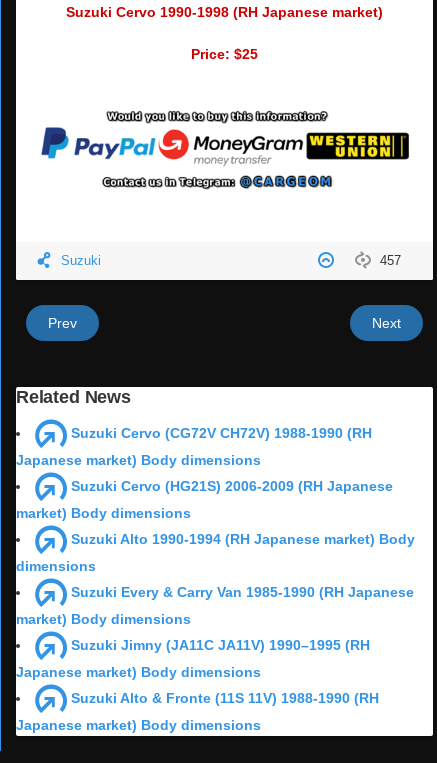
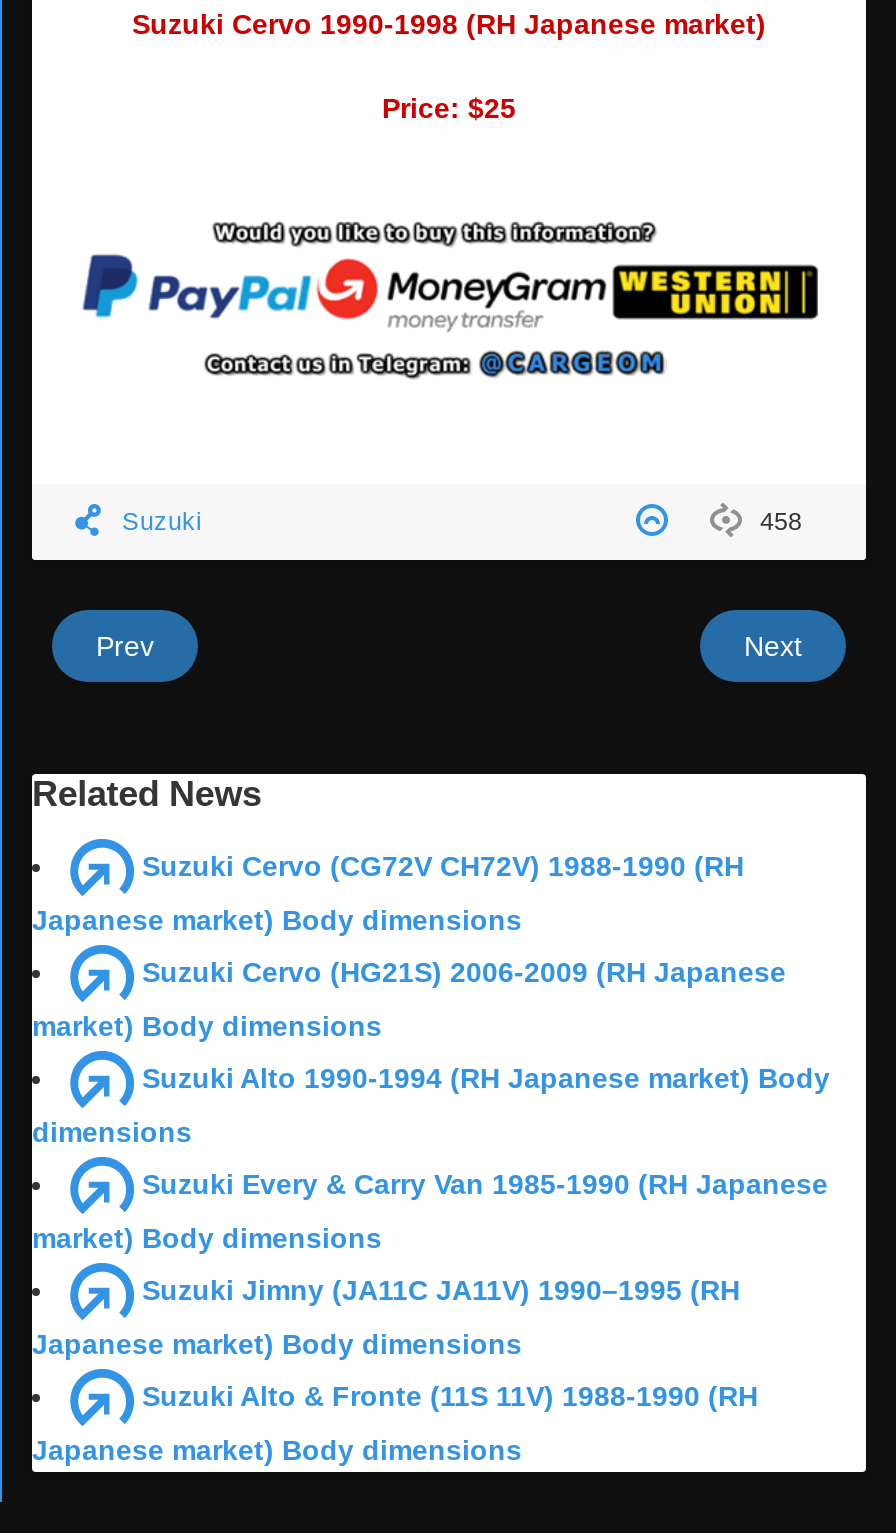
- 457
+ 458
